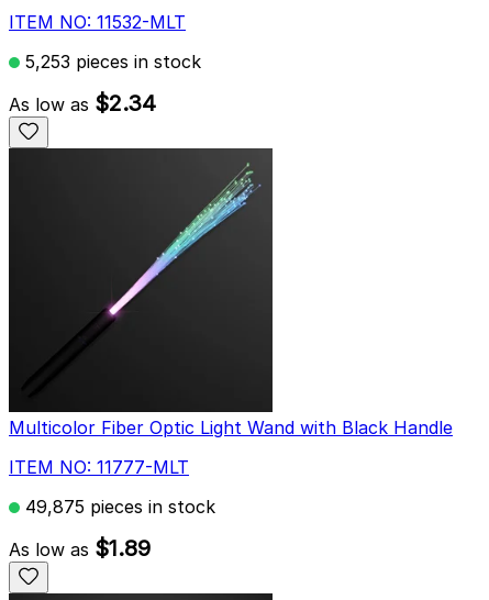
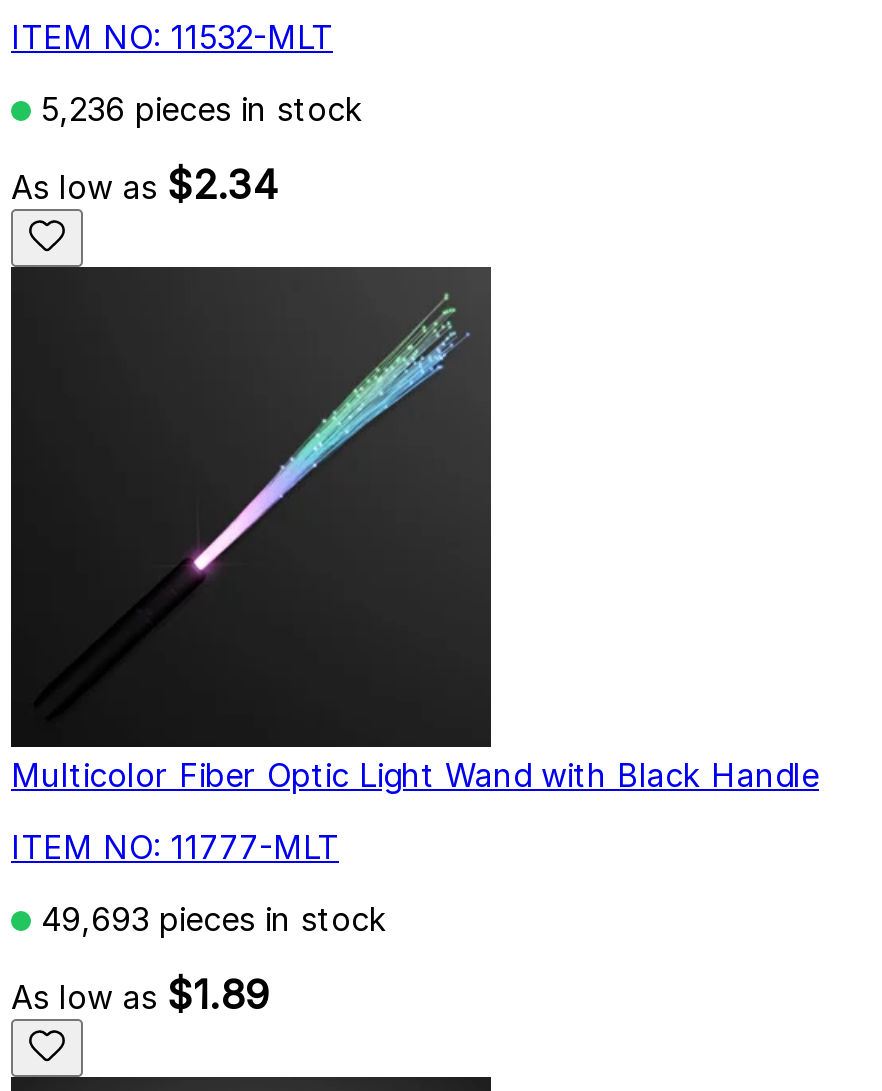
- 5,253 pieces in stock
+ 5,236 pieces in stock

- 49,875 pieces in stock
+ 49,693 pieces in stock
